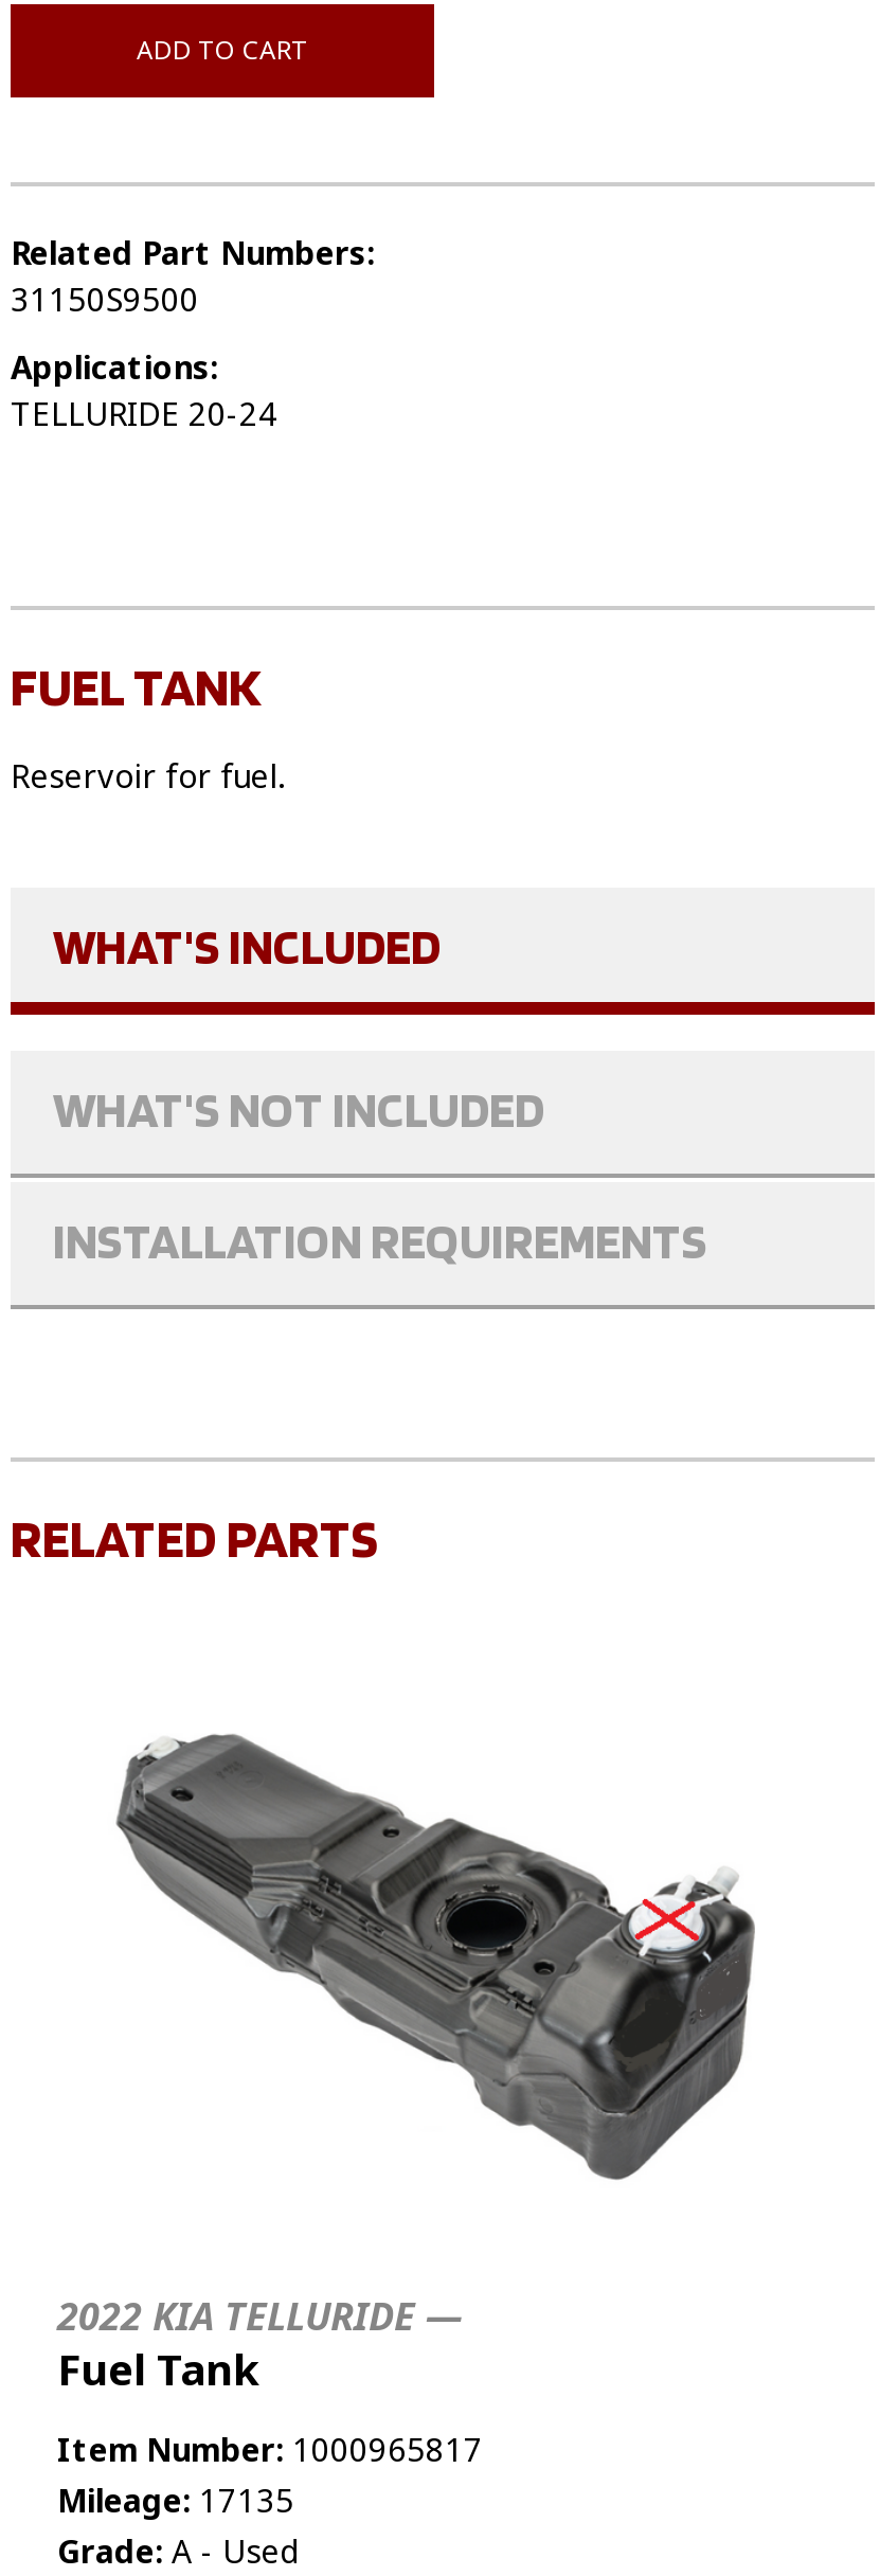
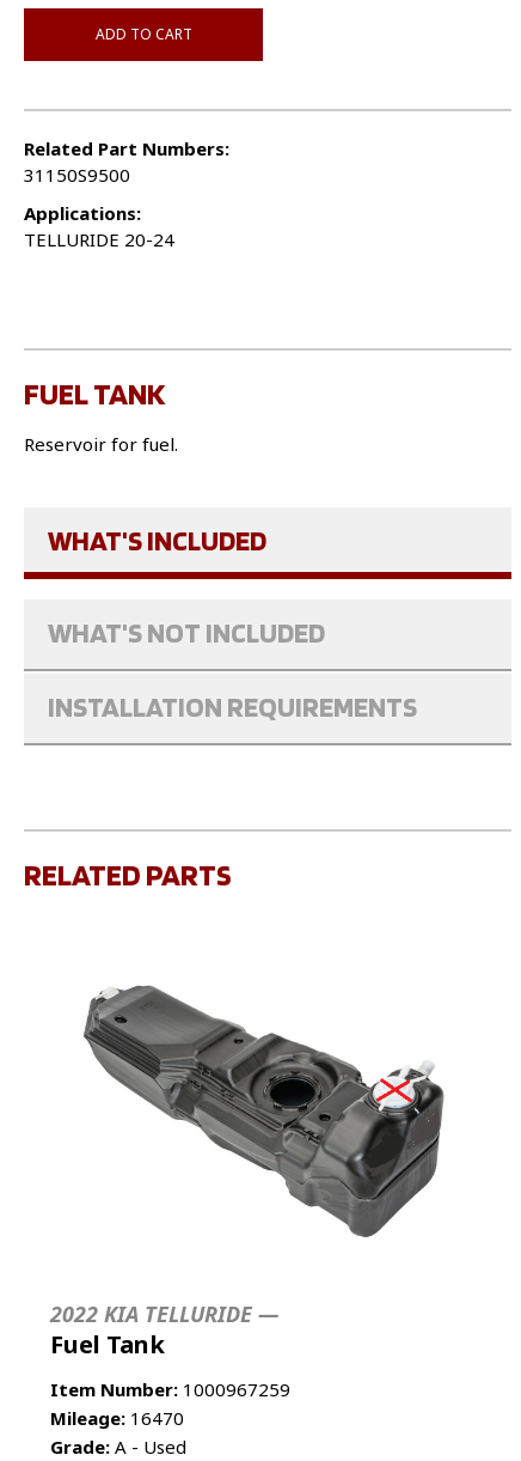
- Item Number: 1000965817
+ Item Number: 1000967259

- Mileage: 17135
+ Mileage: 16470
